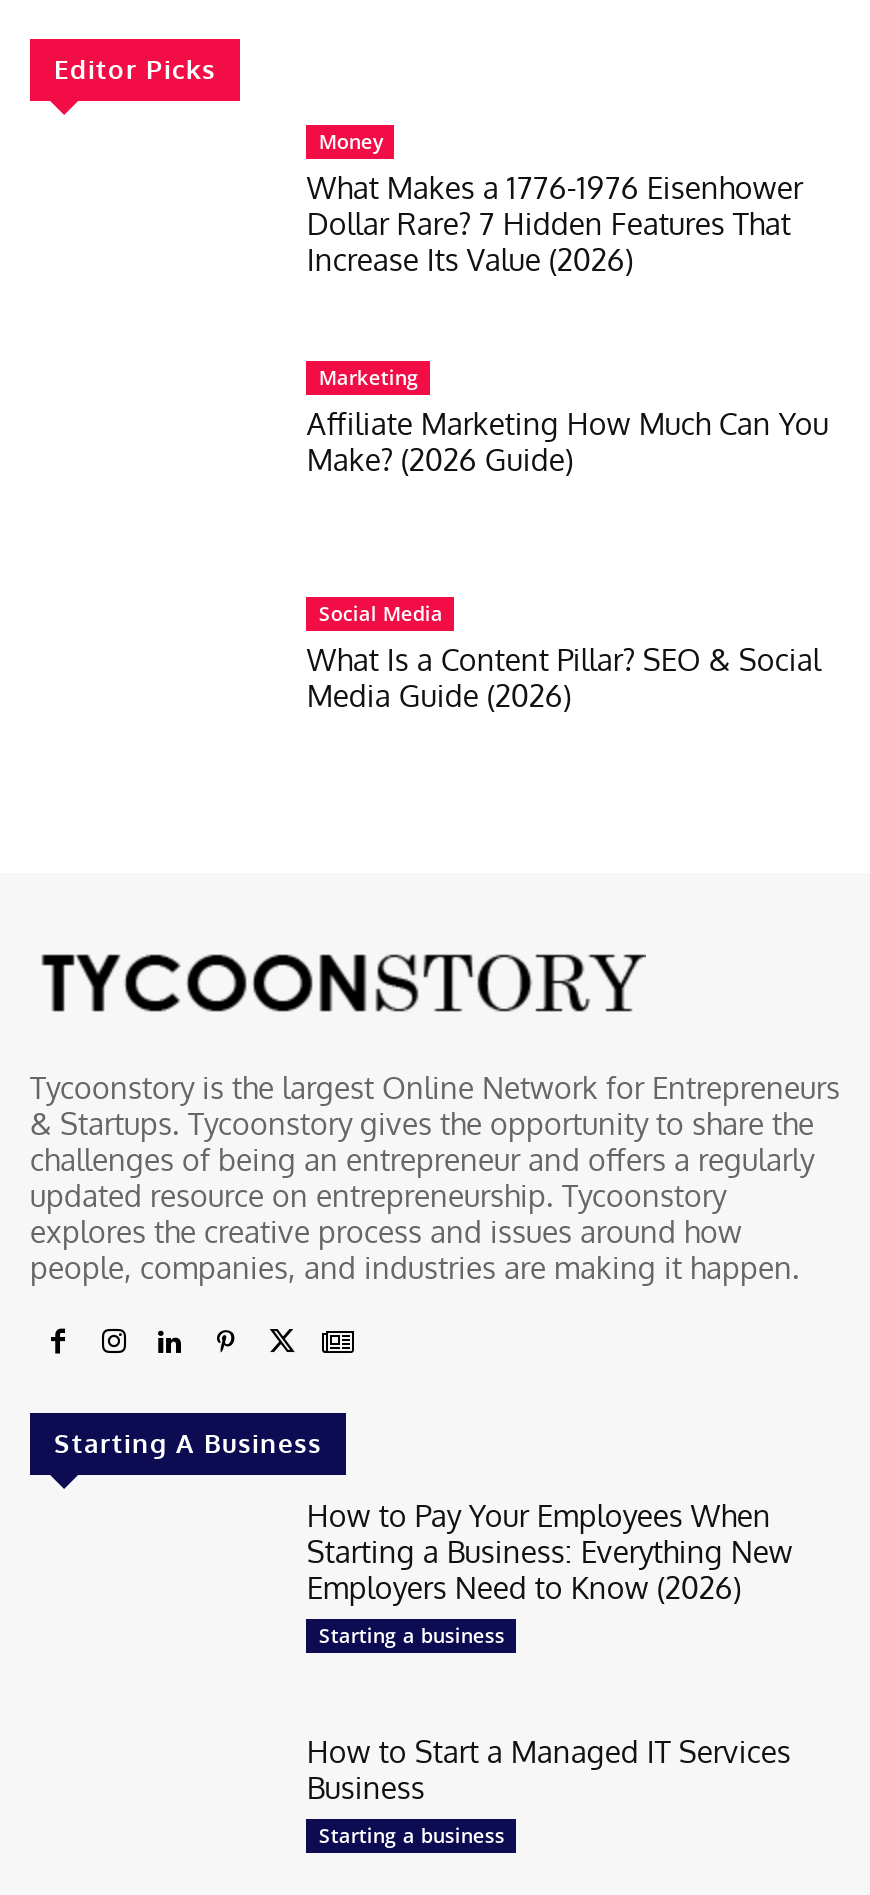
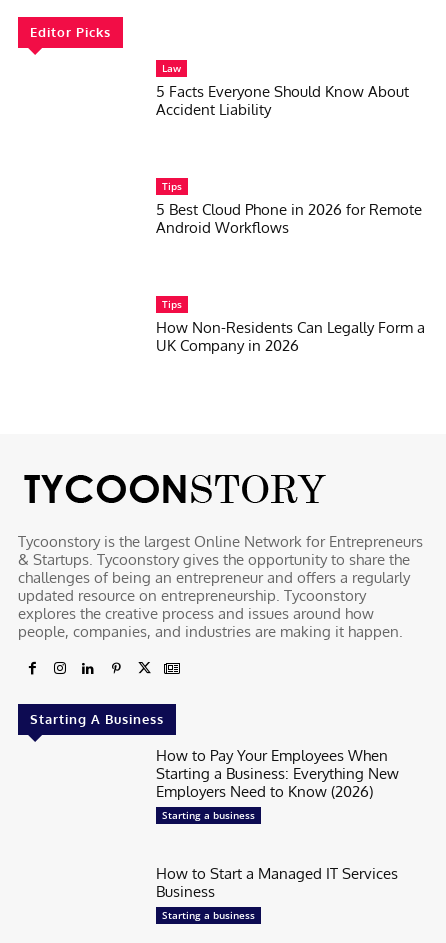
- Money
- What Makes a 1776-1976 Eisenhower
- Dollar Rare? 7 Hidden Features That
- Increase Its Value (2026)
+ Law
+ 5 Facts Everyone Should Know About
+ Accident Liability

- Marketing
- Affiliate Marketing How Much Can You
- Make? (2026 Guide)
+ Tips
+ 5 Best Cloud Phone in 2026 for Remote
+ Android Workflows

- Social Media
- What Is a Content Pillar? SEO & Social
- Media Guide (2026)
+ Tips
+ How Non-Residents Can Legally Form a
+ UK Company in 2026
